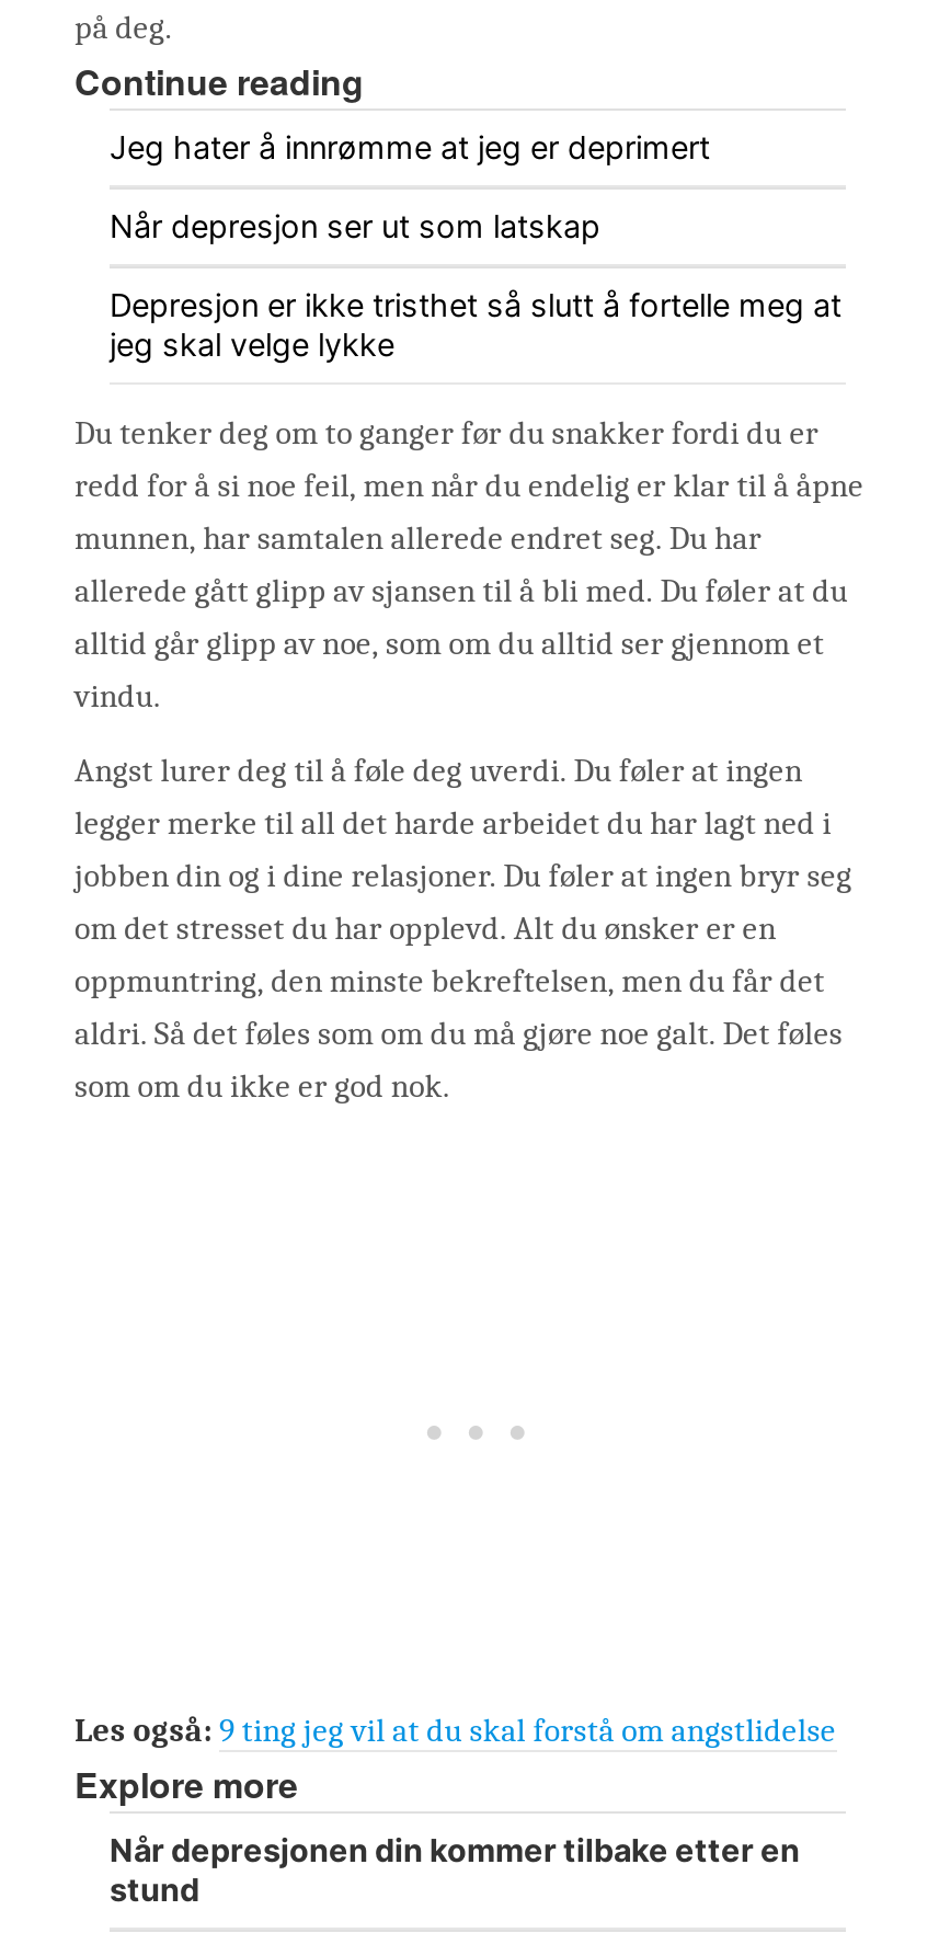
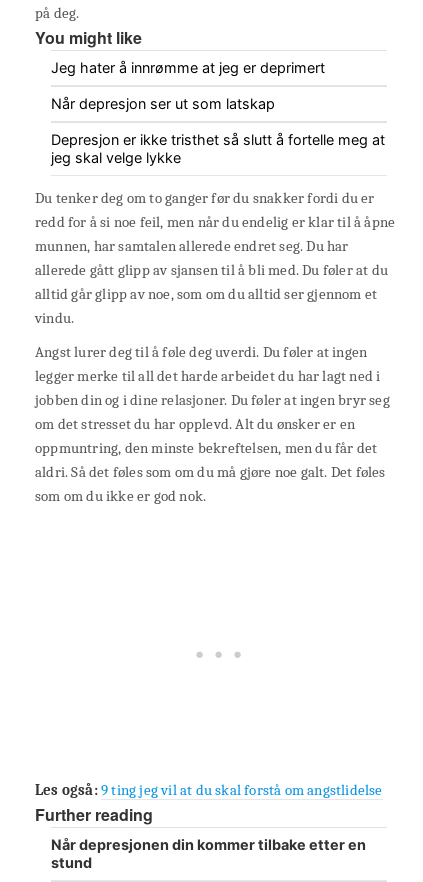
- Continue reading
+ You might like

- Explore more
+ Further reading
